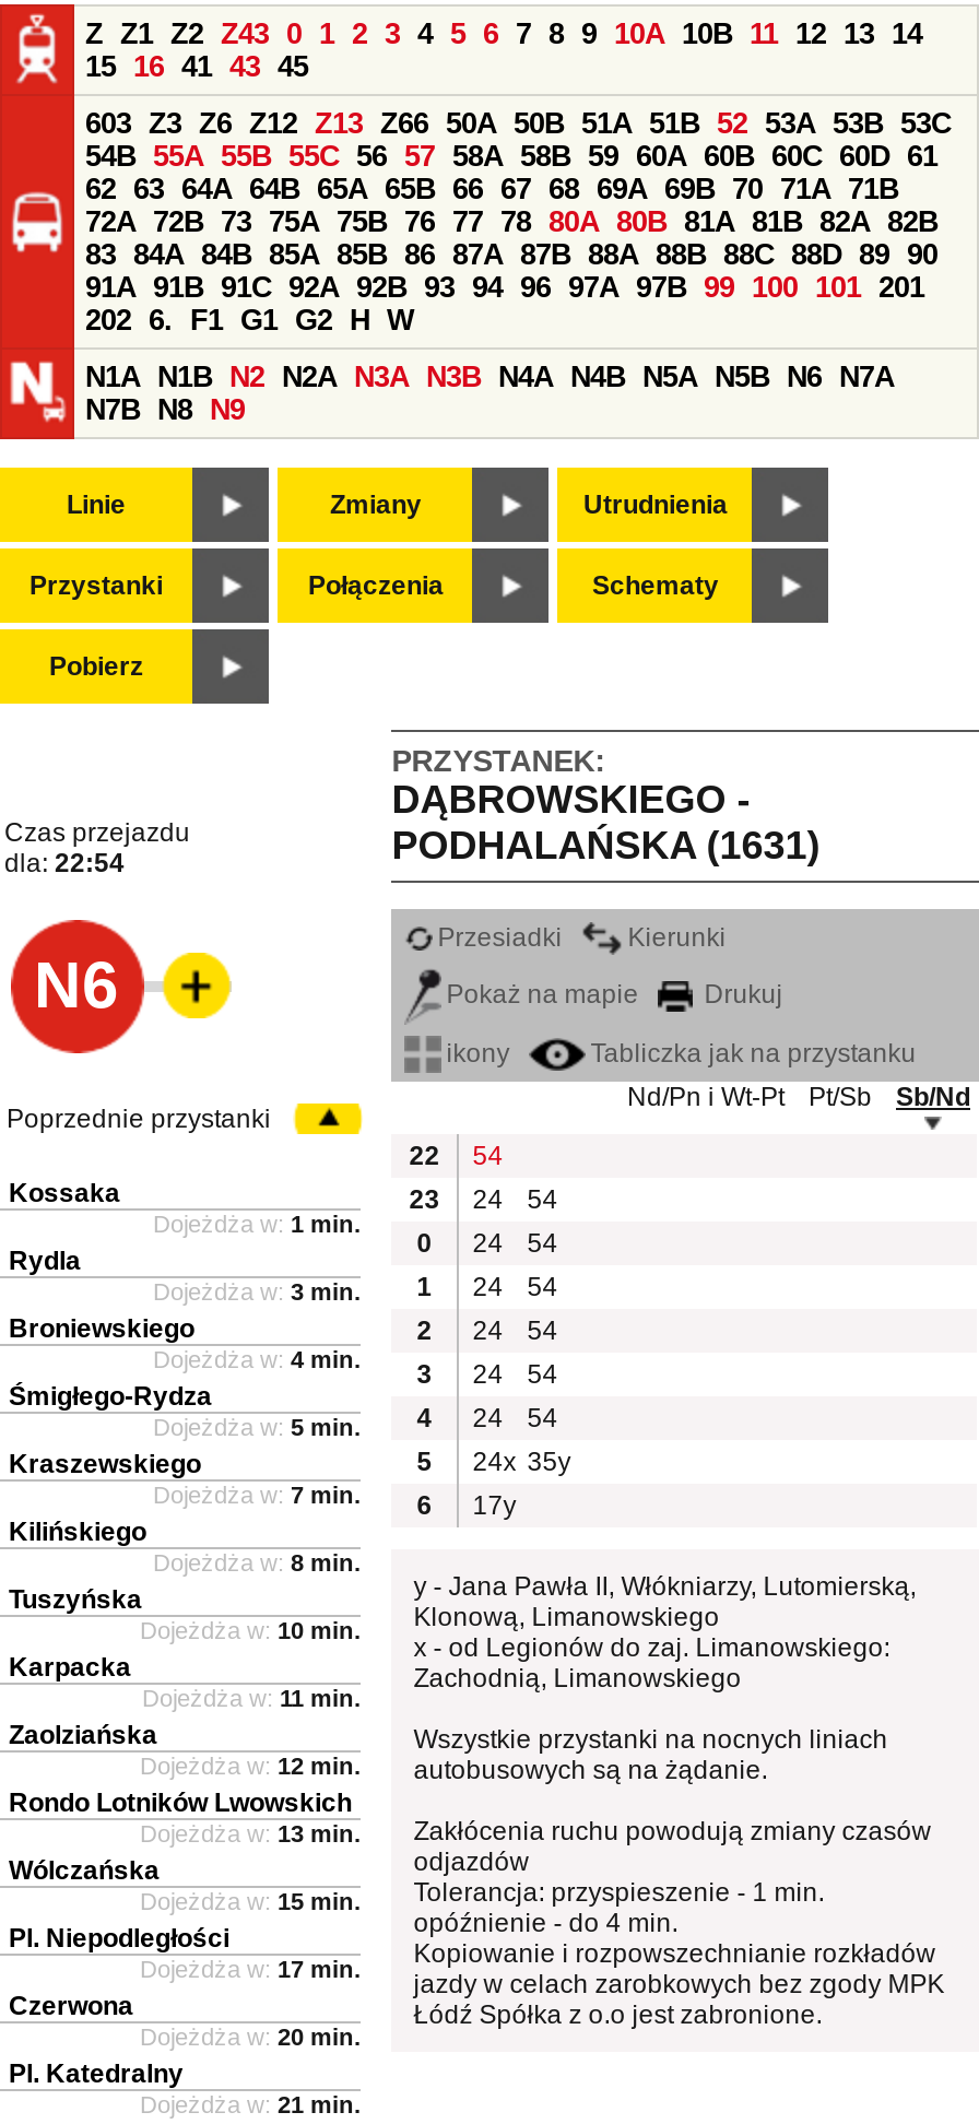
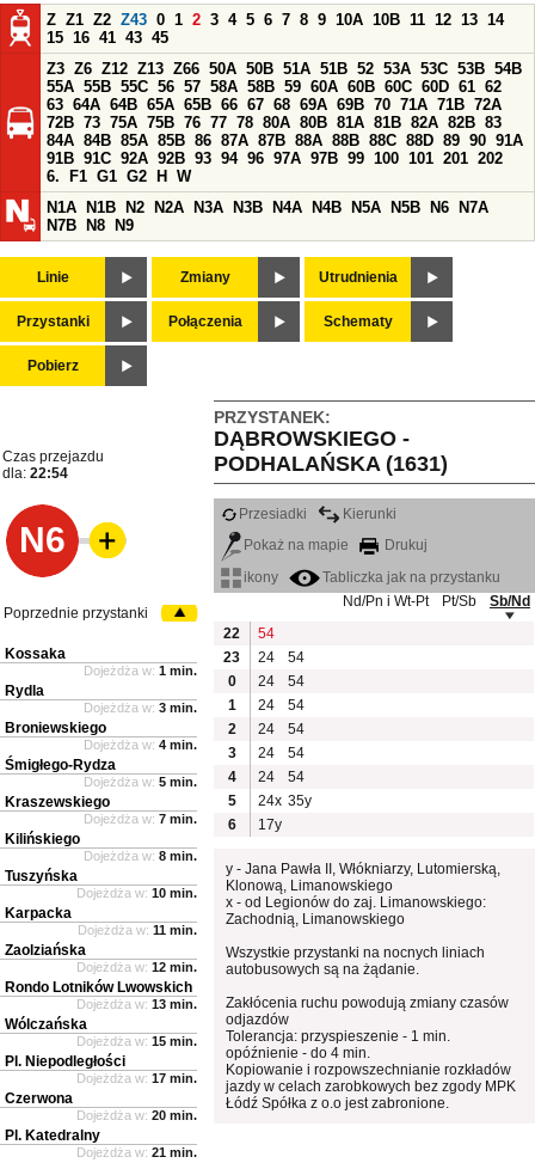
- 603 Z3 Z6 Z12 Z13 Z66 50A 50B 51A 51B 52 53A 53B 53C
- 54B 55A 55B 55C 56 57 58A 58B 59 60A 60B 60C 60D 61
- 62 63 64A 64B 65A 65B 66 67 68 69A 69B 70 71A 71B
- 72A 72B 73 75A 75B 76 77 78 80A 80B 81A 81B 82A 82B
- 83 84A 84B 85A 85B 86 87A 87B 88A 88B 88C 88D 89 90
- 91A 91B 91C 92A 92B 93 94 96 97A 97B 99 100 101 201
- 202 6. F1 G1 G2 H W
+ Z3 Z6 Z12 Z13 Z66 50A 50B 51A 51B 52 53A 53C 53B 54B
+ 55A 55B 55C 56 57 58A 58B 59 60A 60B 60C 60D 61 62
+ 63 64A 64B 65A 65B 66 67 68 69A 69B 70 71A 71B 72A
+ 72B 73 75A 75B 76 77 78 80A 80B 81A 81B 82A 82B 83
+ 84A 84B 85A 85B 86 87A 87B 88A 88B 88C 88D 89 90 91A
+ 91B 91C 92A 92B 93 94 96 97A 97B 99 100 101 201 202
+ 6. F1 G1 G2 H W
